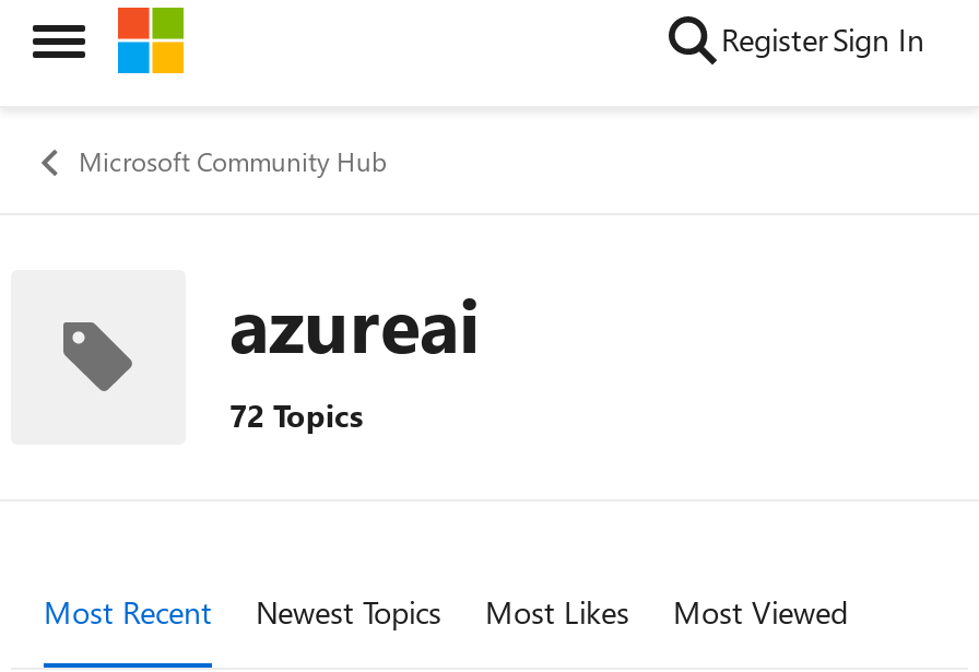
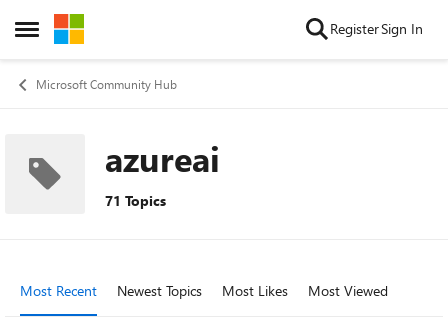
- 72 Topics
+ 71 Topics
